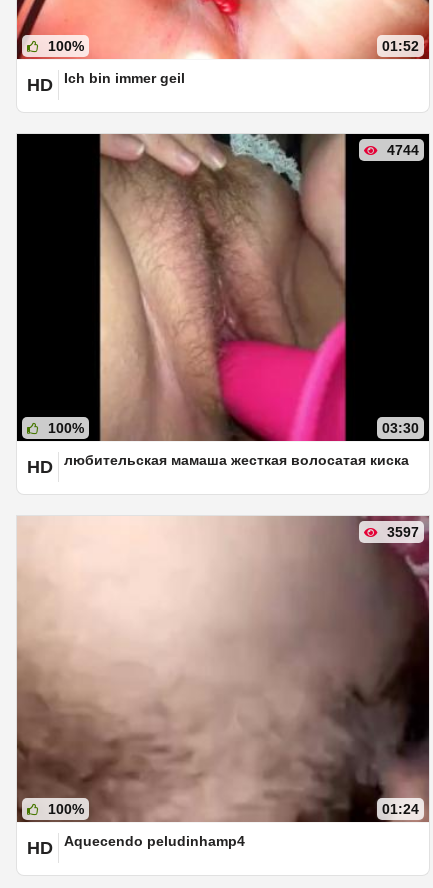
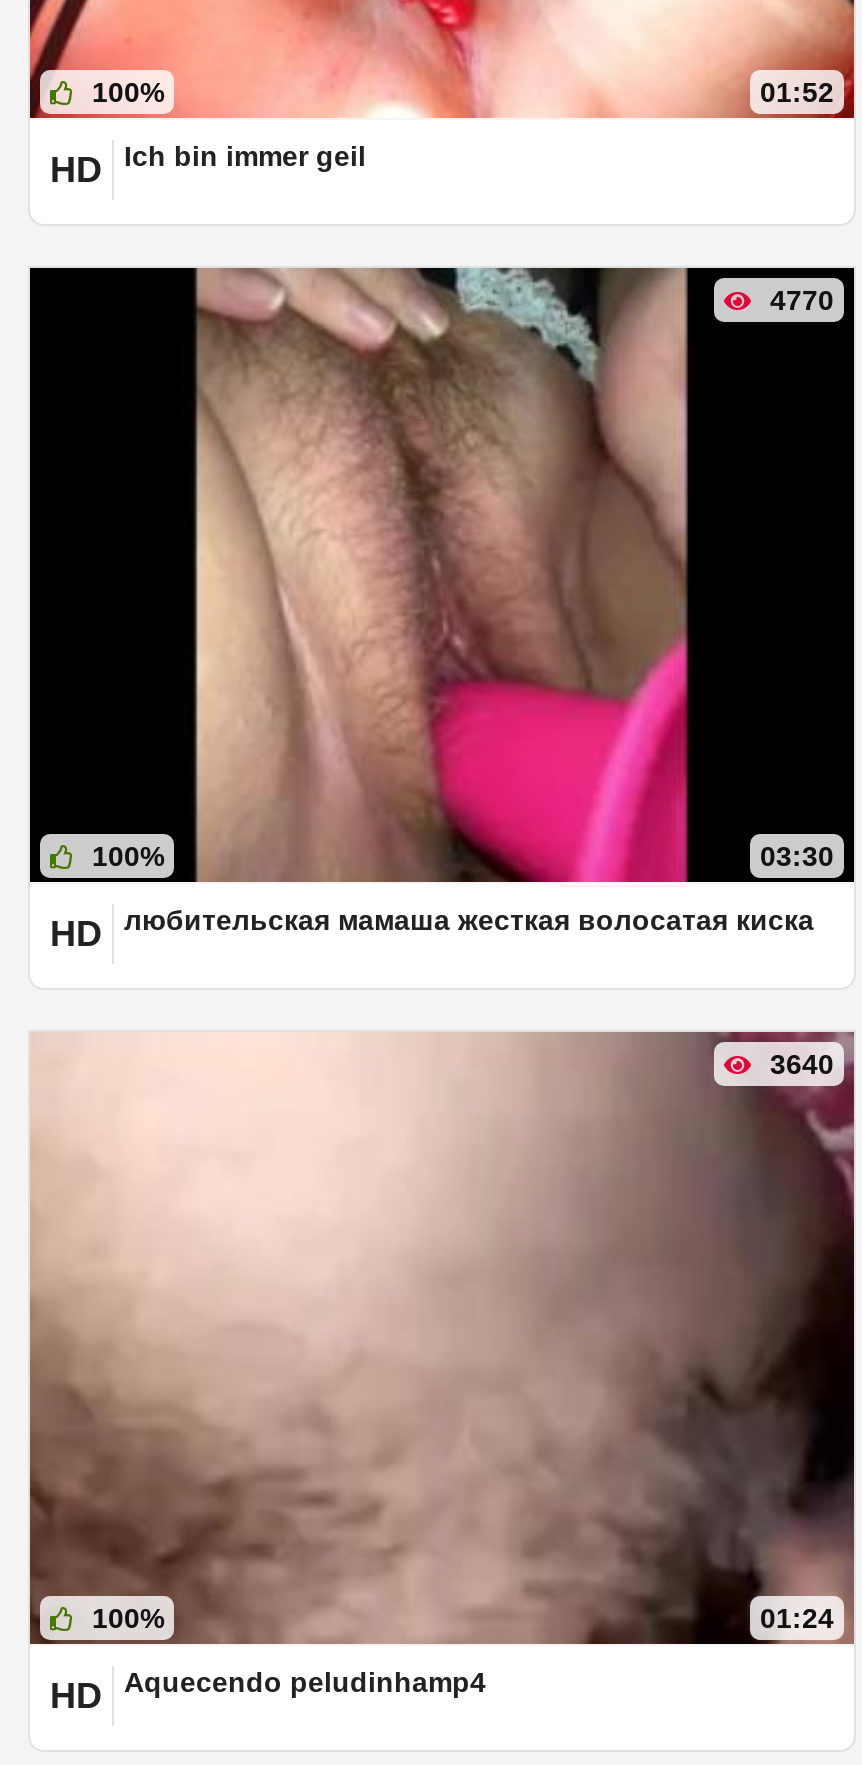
- 4744
+ 4770

- 3597
+ 3640
